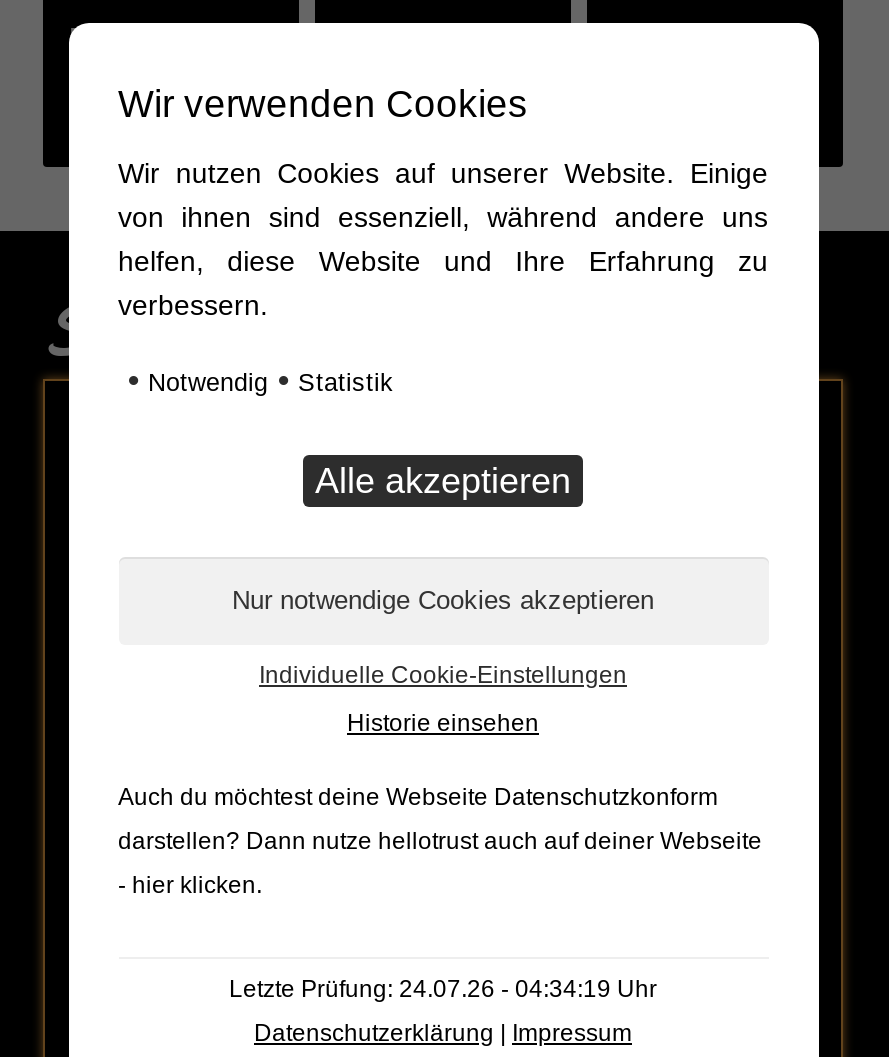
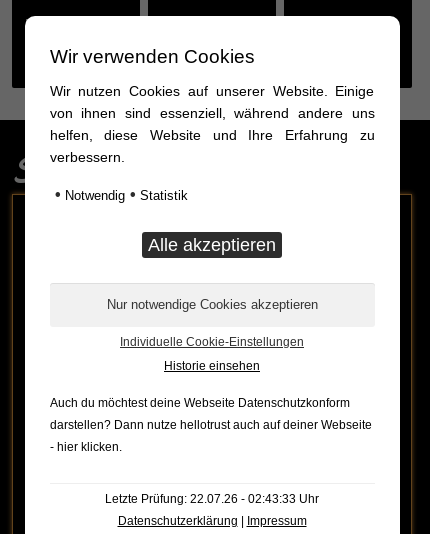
- Letzte Prüfung: 24.07.26 - 04:34:19 Uhr
+ Letzte Prüfung: 22.07.26 - 02:43:33 Uhr
